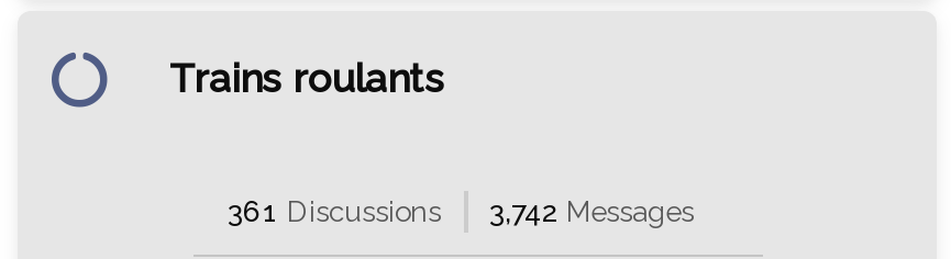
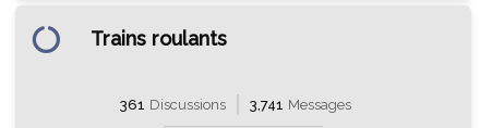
- 361 Discussions 3,742 Messages
+ 361 Discussions 3,741 Messages
